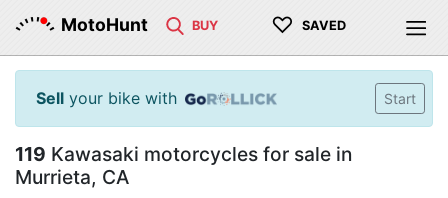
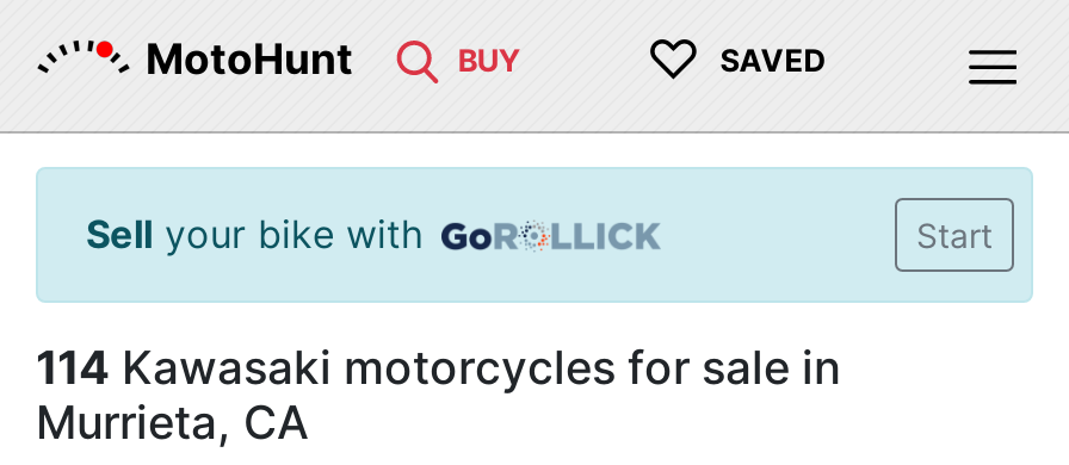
- 119 Kawasaki motorcycles for sale in
+ 114 Kawasaki motorcycles for sale in
